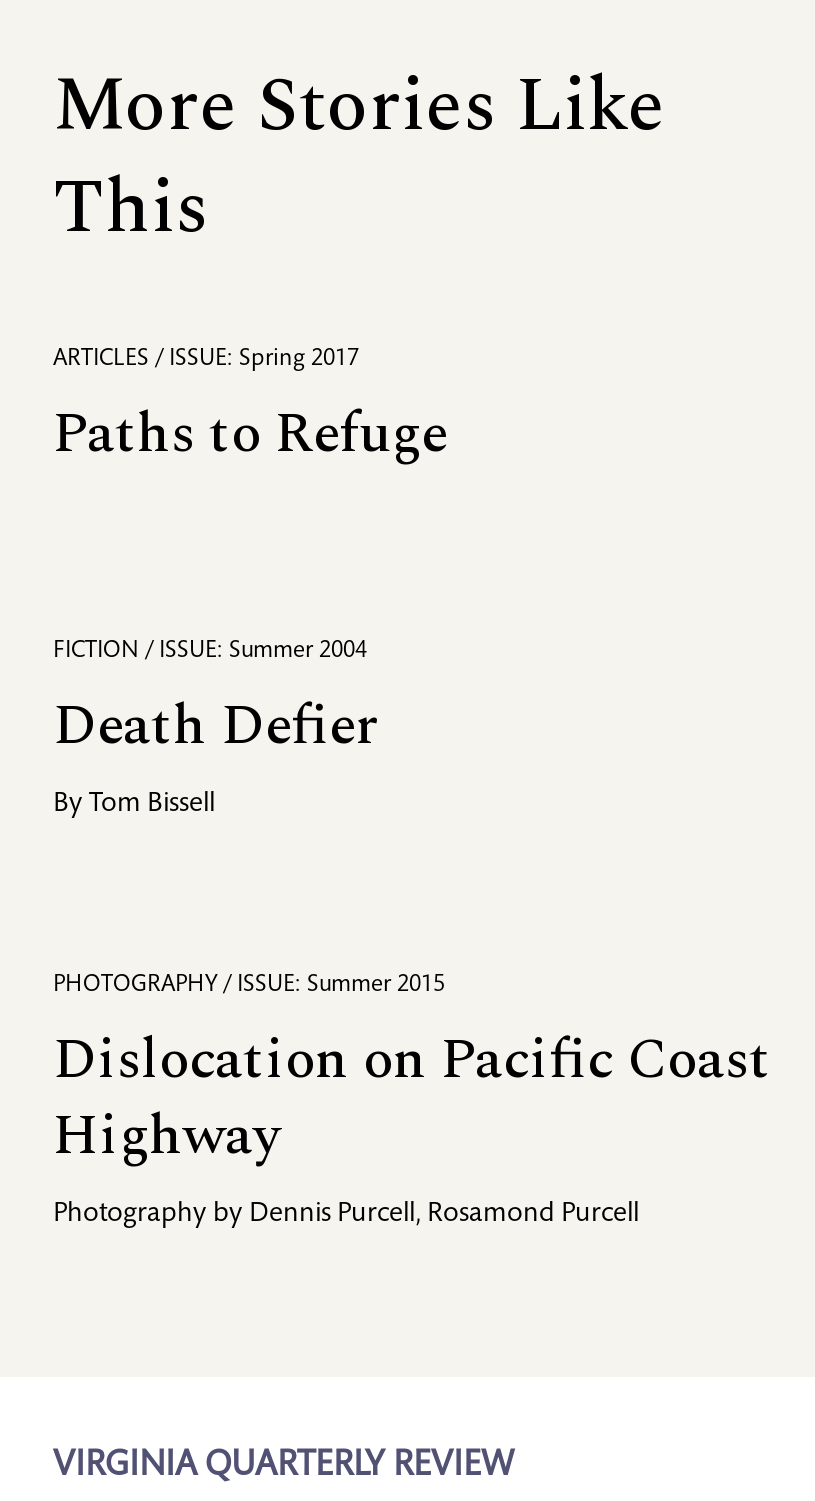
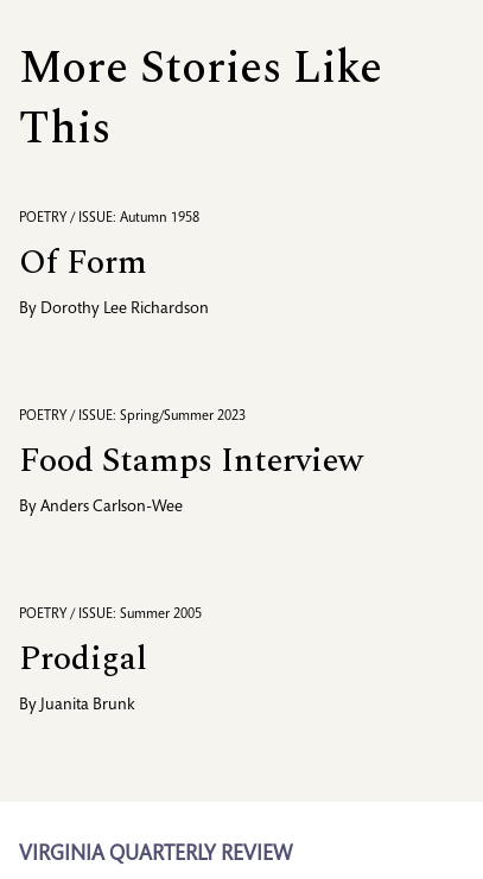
- ARTICLES / ISSUE: Spring 2017
- Paths to Refuge
+ POETRY / ISSUE: Autumn 1958
+ Of Form
+ By Dorothy Lee Richardson

- FICTION / ISSUE: Summer 2004
- Death Defier
- By Tom Bissell
+ POETRY / ISSUE: Spring/Summer 2023
+ Food Stamps Interview
+ By Anders Carlson-Wee

- PHOTOGRAPHY / ISSUE: Summer 2015
- Dislocation on Pacific Coast
- Highway
- Photography by Dennis Purcell, Rosamond Purcell
+ POETRY / ISSUE: Summer 2005
+ Prodigal
+ By Juanita Brunk
